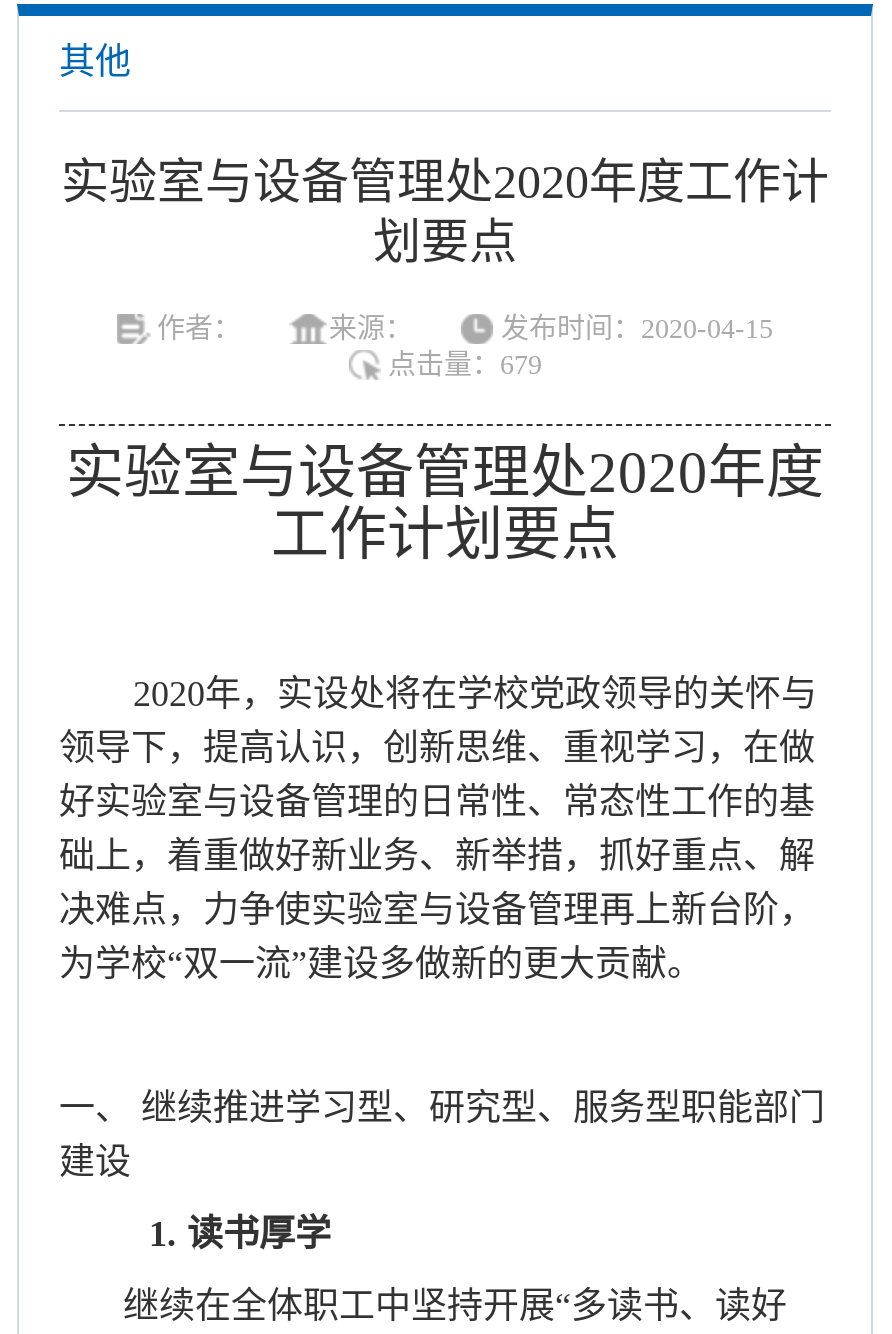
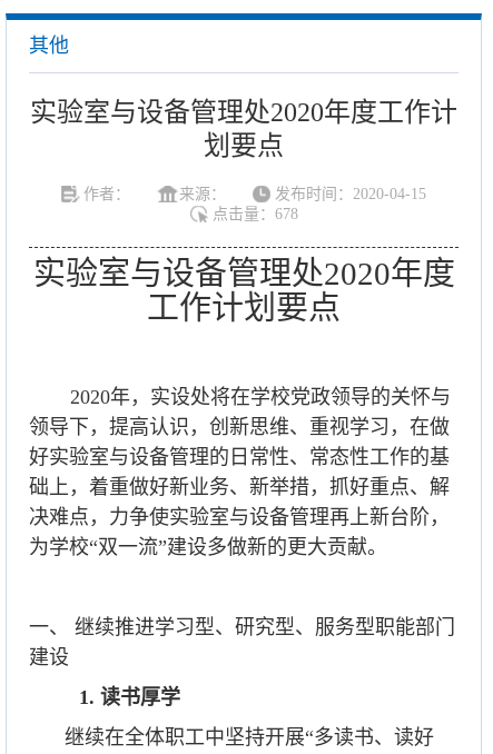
- 点击量：679
+ 点击量：678
